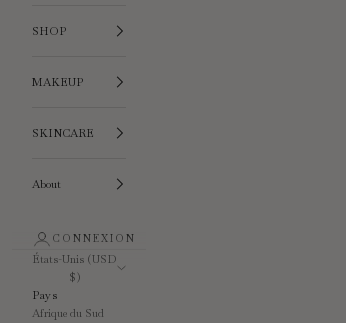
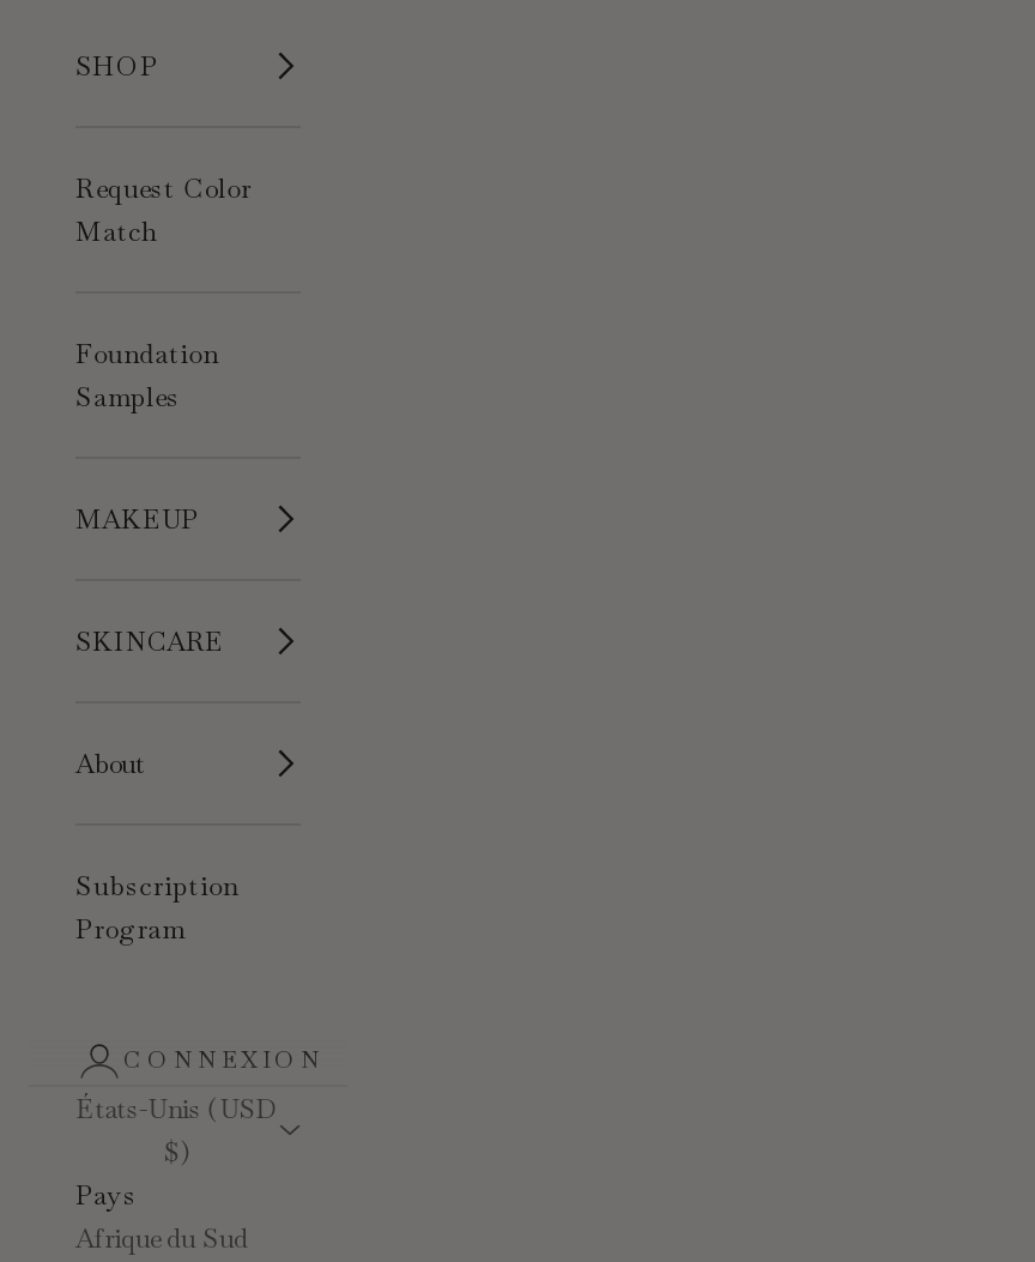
+ Request Color
+ Match

+ Foundation
+ Samples

+ Subscription
+ Program
